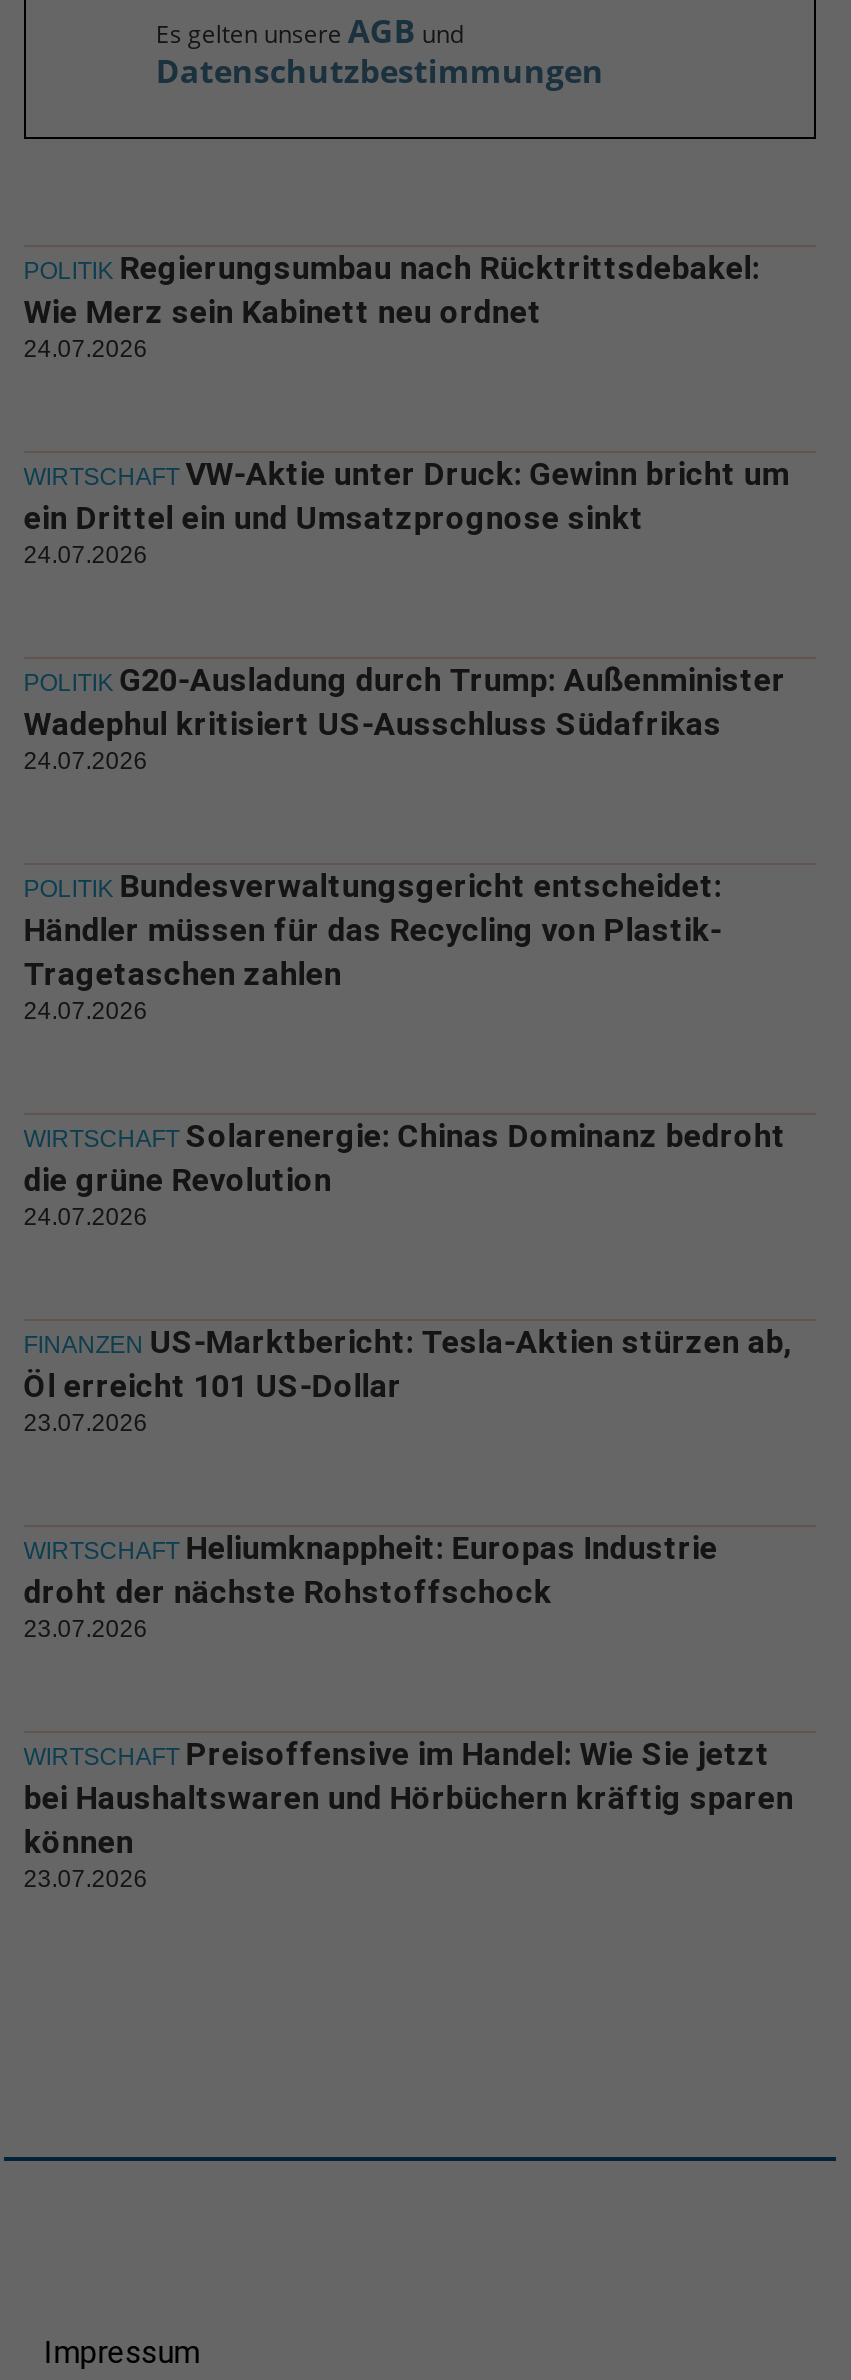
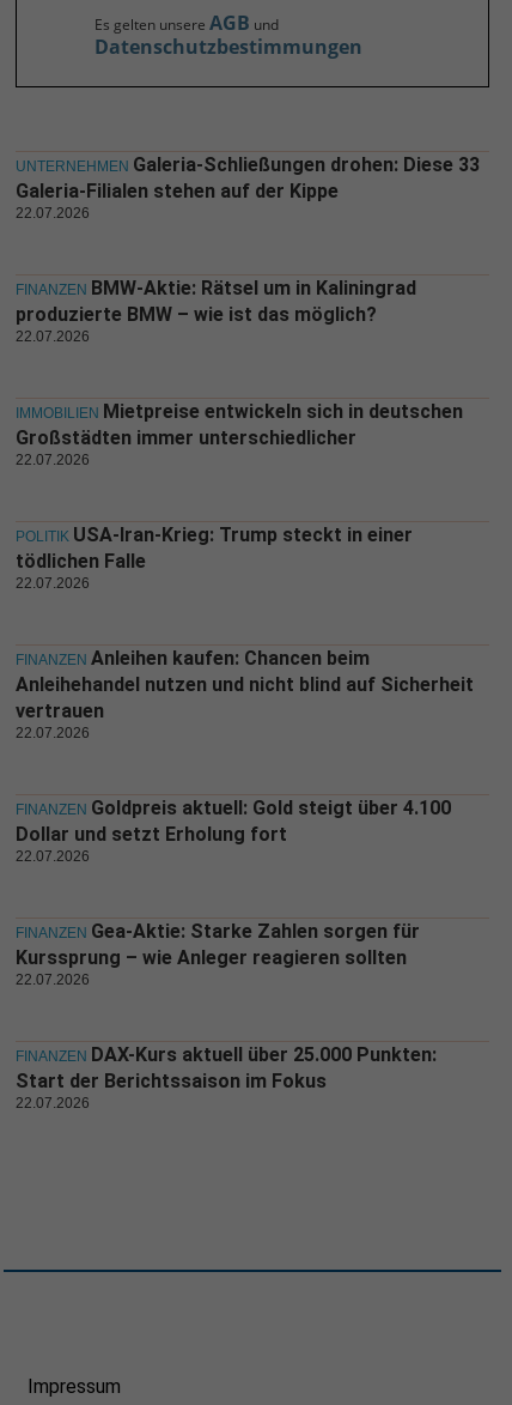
- POLITIK Regierungsumbau nach Rücktrittsdebakel:
- Wie Merz sein Kabinett neu ordnet
- 24.07.2026
+ UNTERNEHMEN Galeria-Schließungen drohen: Diese 33
+ Galeria-Filialen stehen auf der Kippe
+ 22.07.2026

- WIRTSCHAFT VW-Aktie unter Druck: Gewinn bricht um
- ein Drittel ein und Umsatzprognose sinkt
- 24.07.2026
+ FINANZEN BMW-Aktie: Rätsel um in Kaliningrad
+ produzierte BMW – wie ist das möglich?
+ 22.07.2026

- POLITIK G20-Ausladung durch Trump: Außenminister
- Wadephul kritisiert US-Ausschluss Südafrikas
- 24.07.2026
+ IMMOBILIEN Mietpreise entwickeln sich in deutschen
+ Großstädten immer unterschiedlicher
+ 22.07.2026

- POLITIK Bundesverwaltungsgericht entscheidet:
- Händler müssen für das Recycling von Plastik-
- Tragetaschen zahlen
- 24.07.2026
+ POLITIK USA-Iran-Krieg: Trump steckt in einer
+ tödlichen Falle
+ 22.07.2026

- WIRTSCHAFT Solarenergie: Chinas Dominanz bedroht
- die grüne Revolution
- 24.07.2026
+ FINANZEN Anleihen kaufen: Chancen beim
+ Anleihehandel nutzen und nicht blind auf Sicherheit
+ vertrauen
+ 22.07.2026

- FINANZEN US-Marktbericht: Tesla-Aktien stürzen ab,
- Öl erreicht 101 US-Dollar
- 23.07.2026
+ FINANZEN Goldpreis aktuell: Gold steigt über 4.100
+ Dollar und setzt Erholung fort
+ 22.07.2026

- WIRTSCHAFT Heliumknappheit: Europas Industrie
- droht der nächste Rohstoffschock
- 23.07.2026
+ FINANZEN Gea-Aktie: Starke Zahlen sorgen für
+ Kurssprung – wie Anleger reagieren sollten
+ 22.07.2026

- WIRTSCHAFT Preisoffensive im Handel: Wie Sie jetzt
- bei Haushaltswaren und Hörbüchern kräftig sparen
- können
- 23.07.2026
+ FINANZEN DAX-Kurs aktuell über 25.000 Punkten:
+ Start der Berichtssaison im Fokus
+ 22.07.2026
